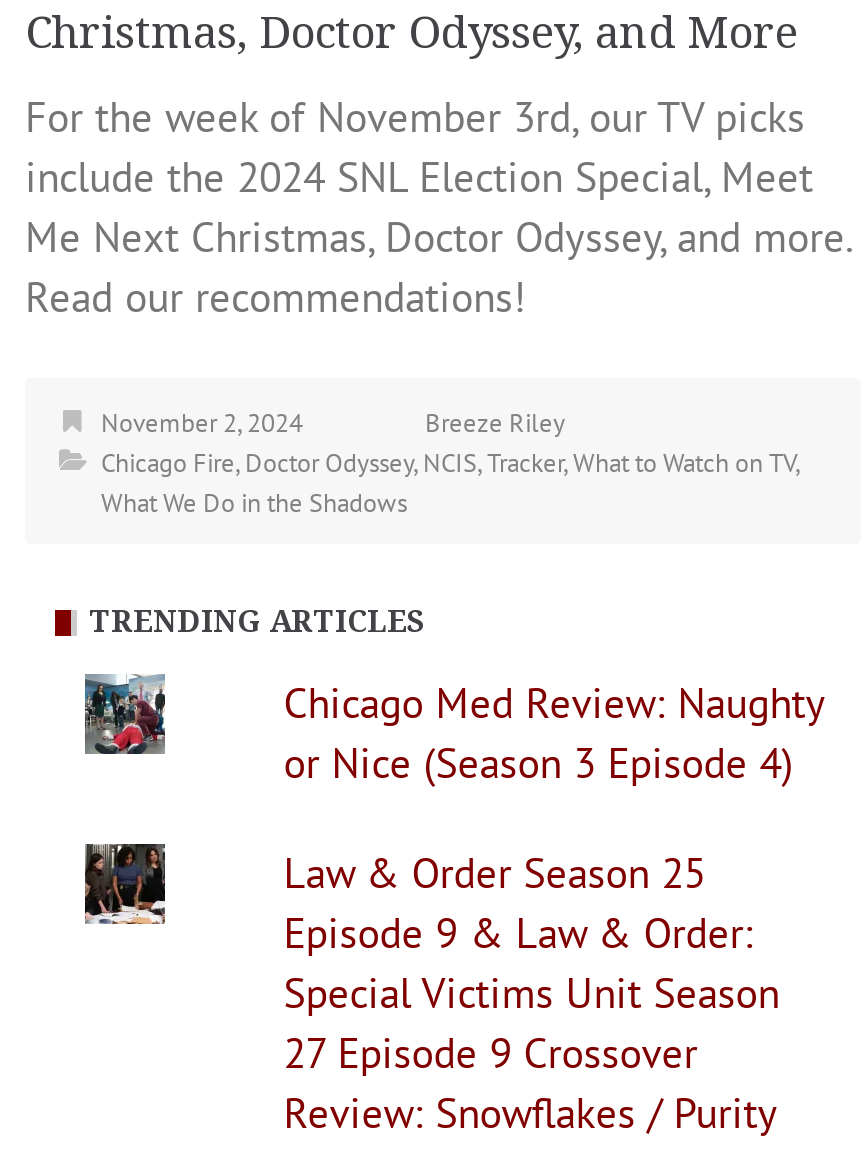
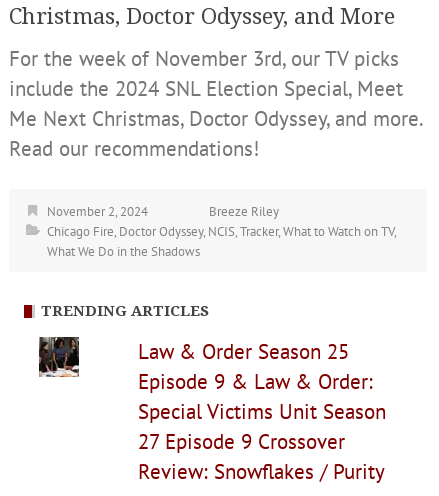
- [image]

- Chicago Med Review: Naughty
- or Nice (Season 3 Episode 4)
